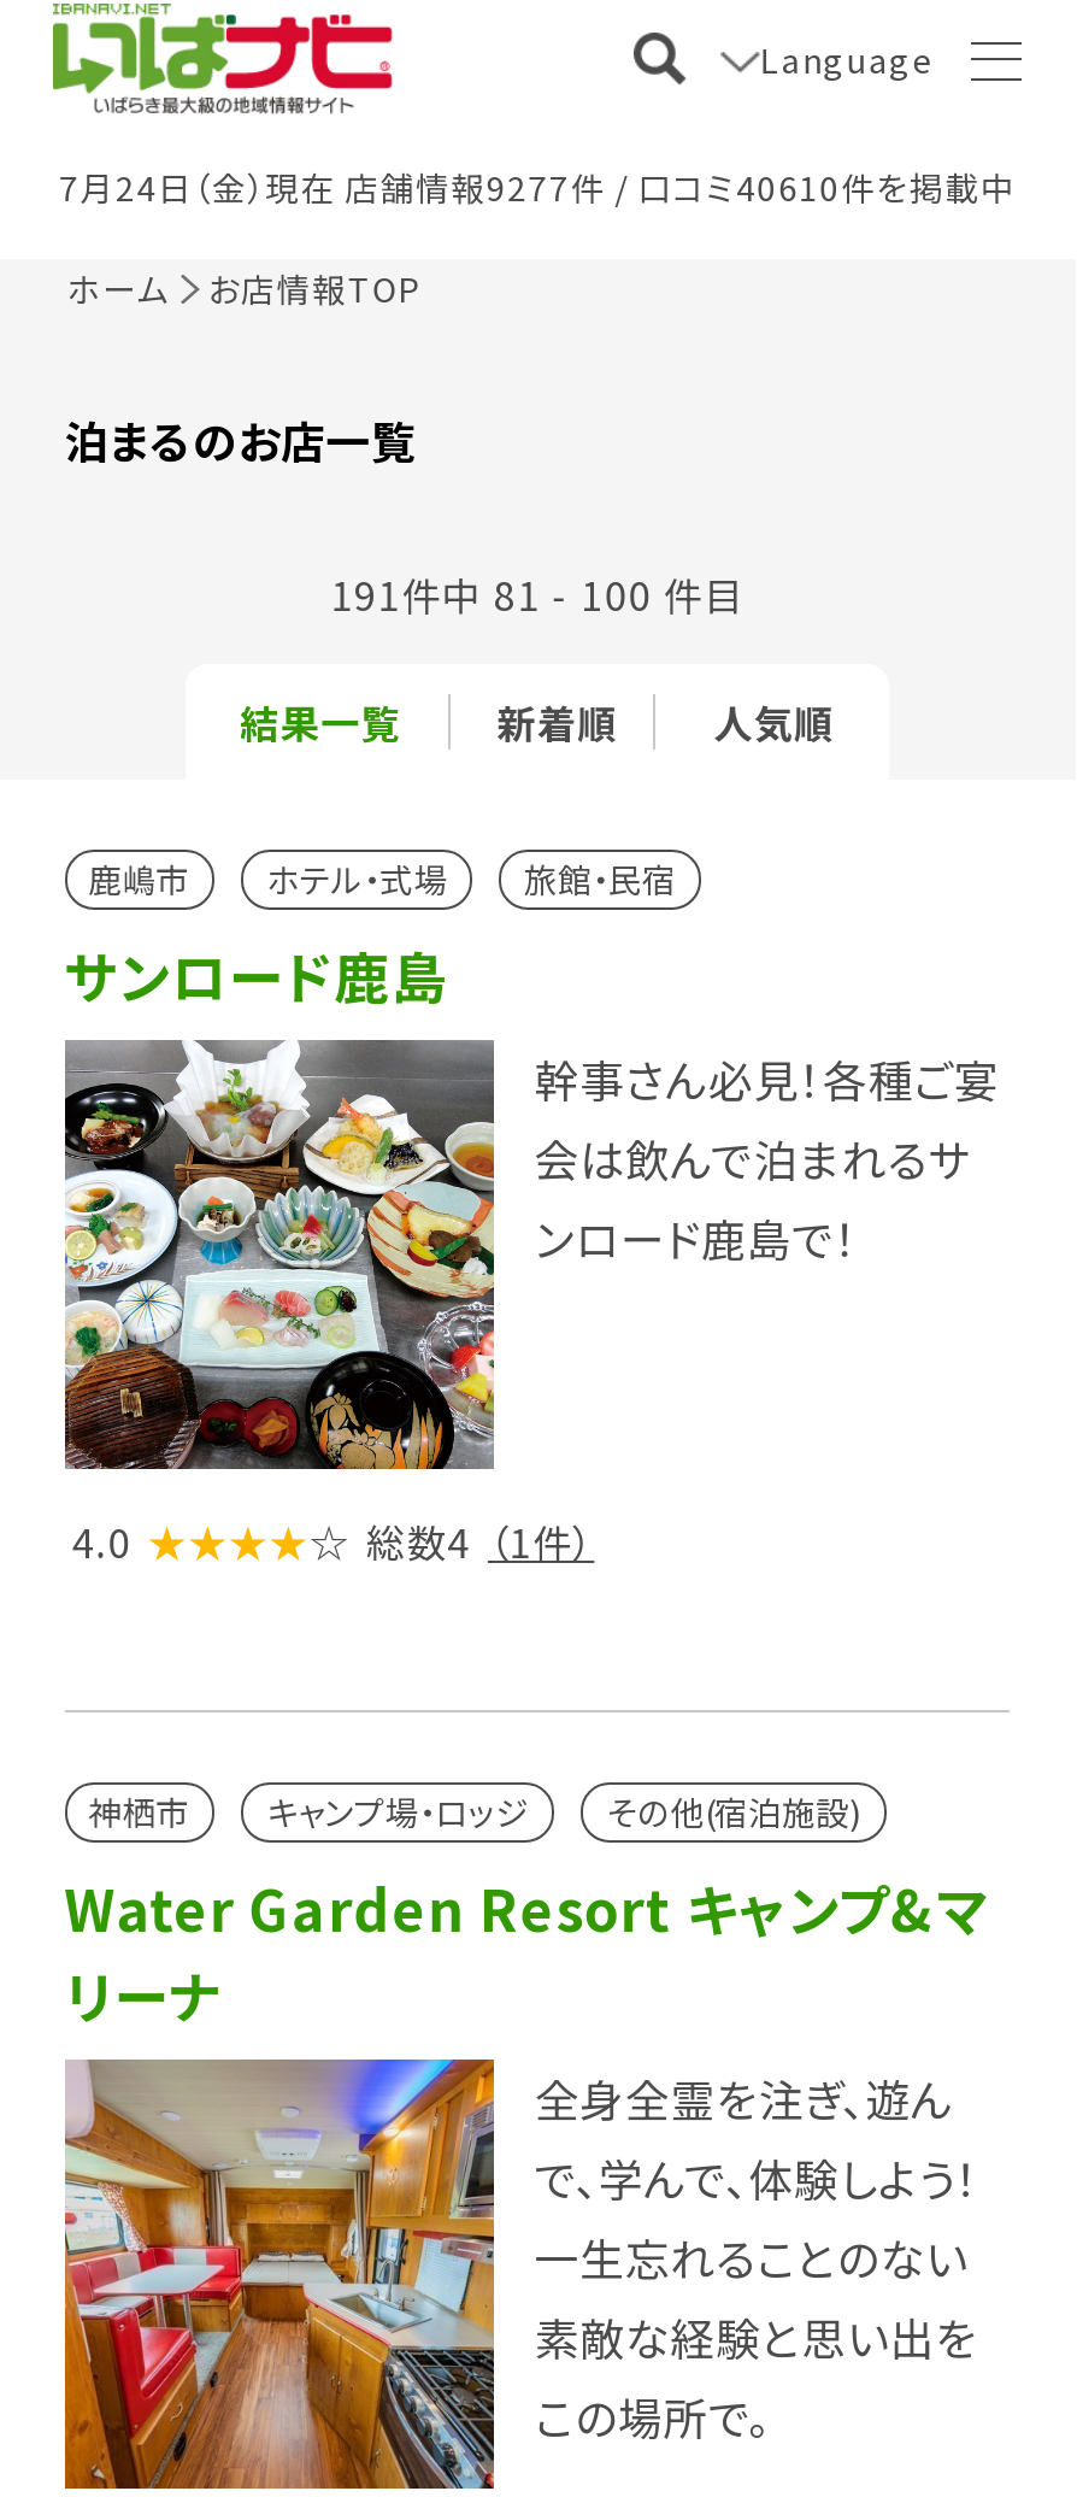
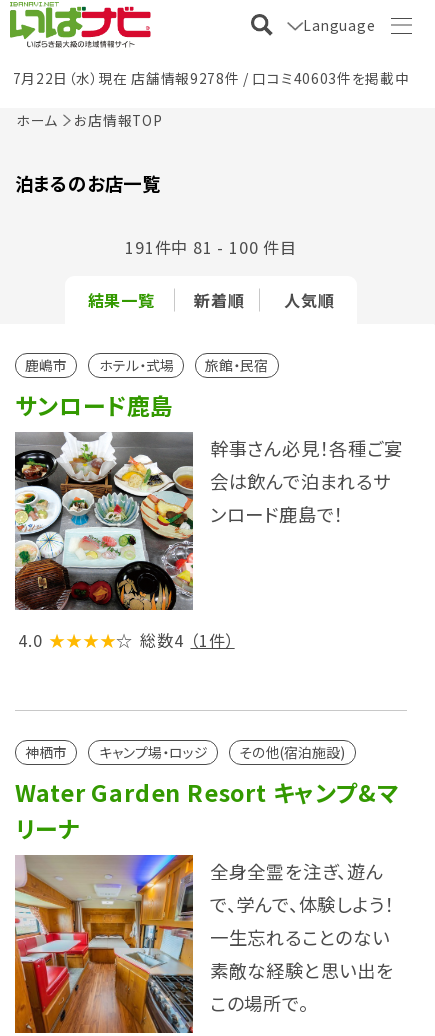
- 7月24日（金）現在 店舗情報9277件 / 口コミ40610件を掲載中
+ 7月22日（水）現在 店舗情報9278件 / 口コミ40603件を掲載中
